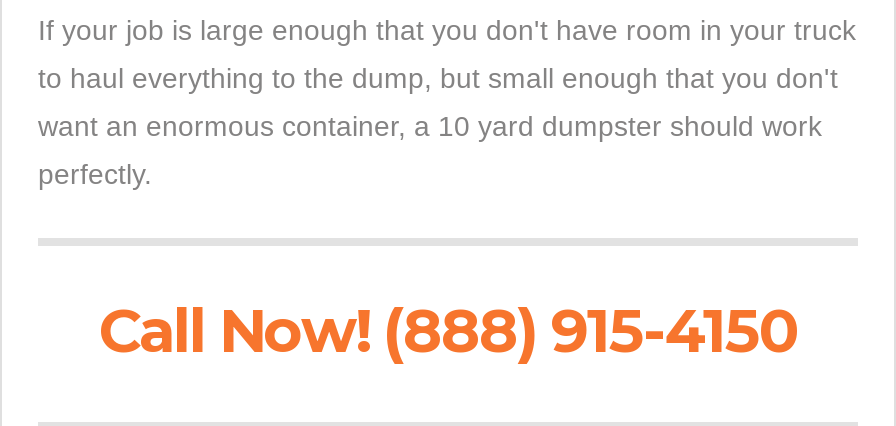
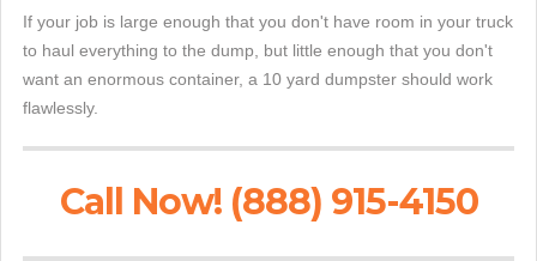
- to haul everything to the dump, but small enough that you don't
+ to haul everything to the dump, but little enough that you don't

- perfectly.
+ flawlessly.
